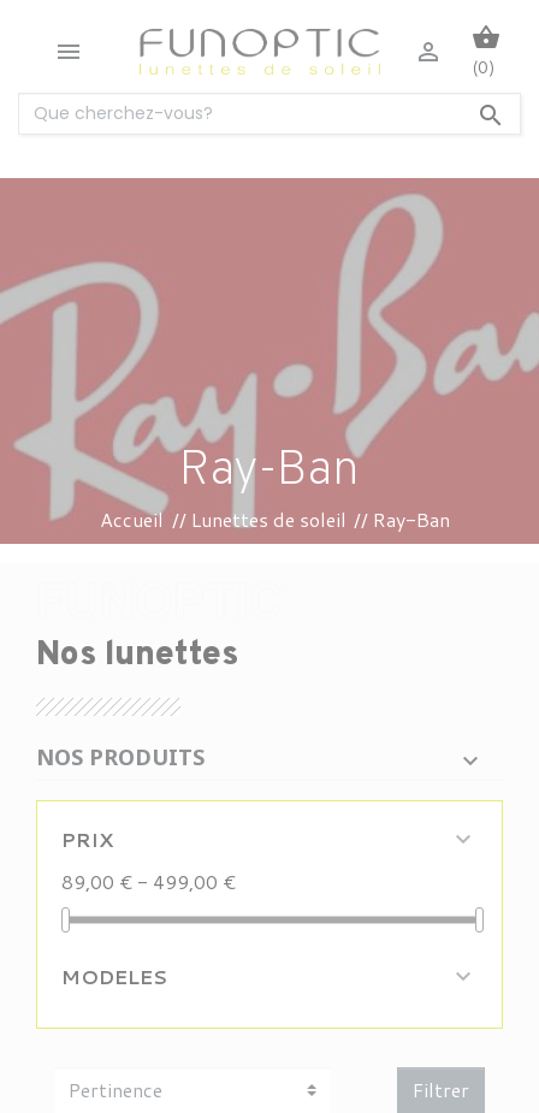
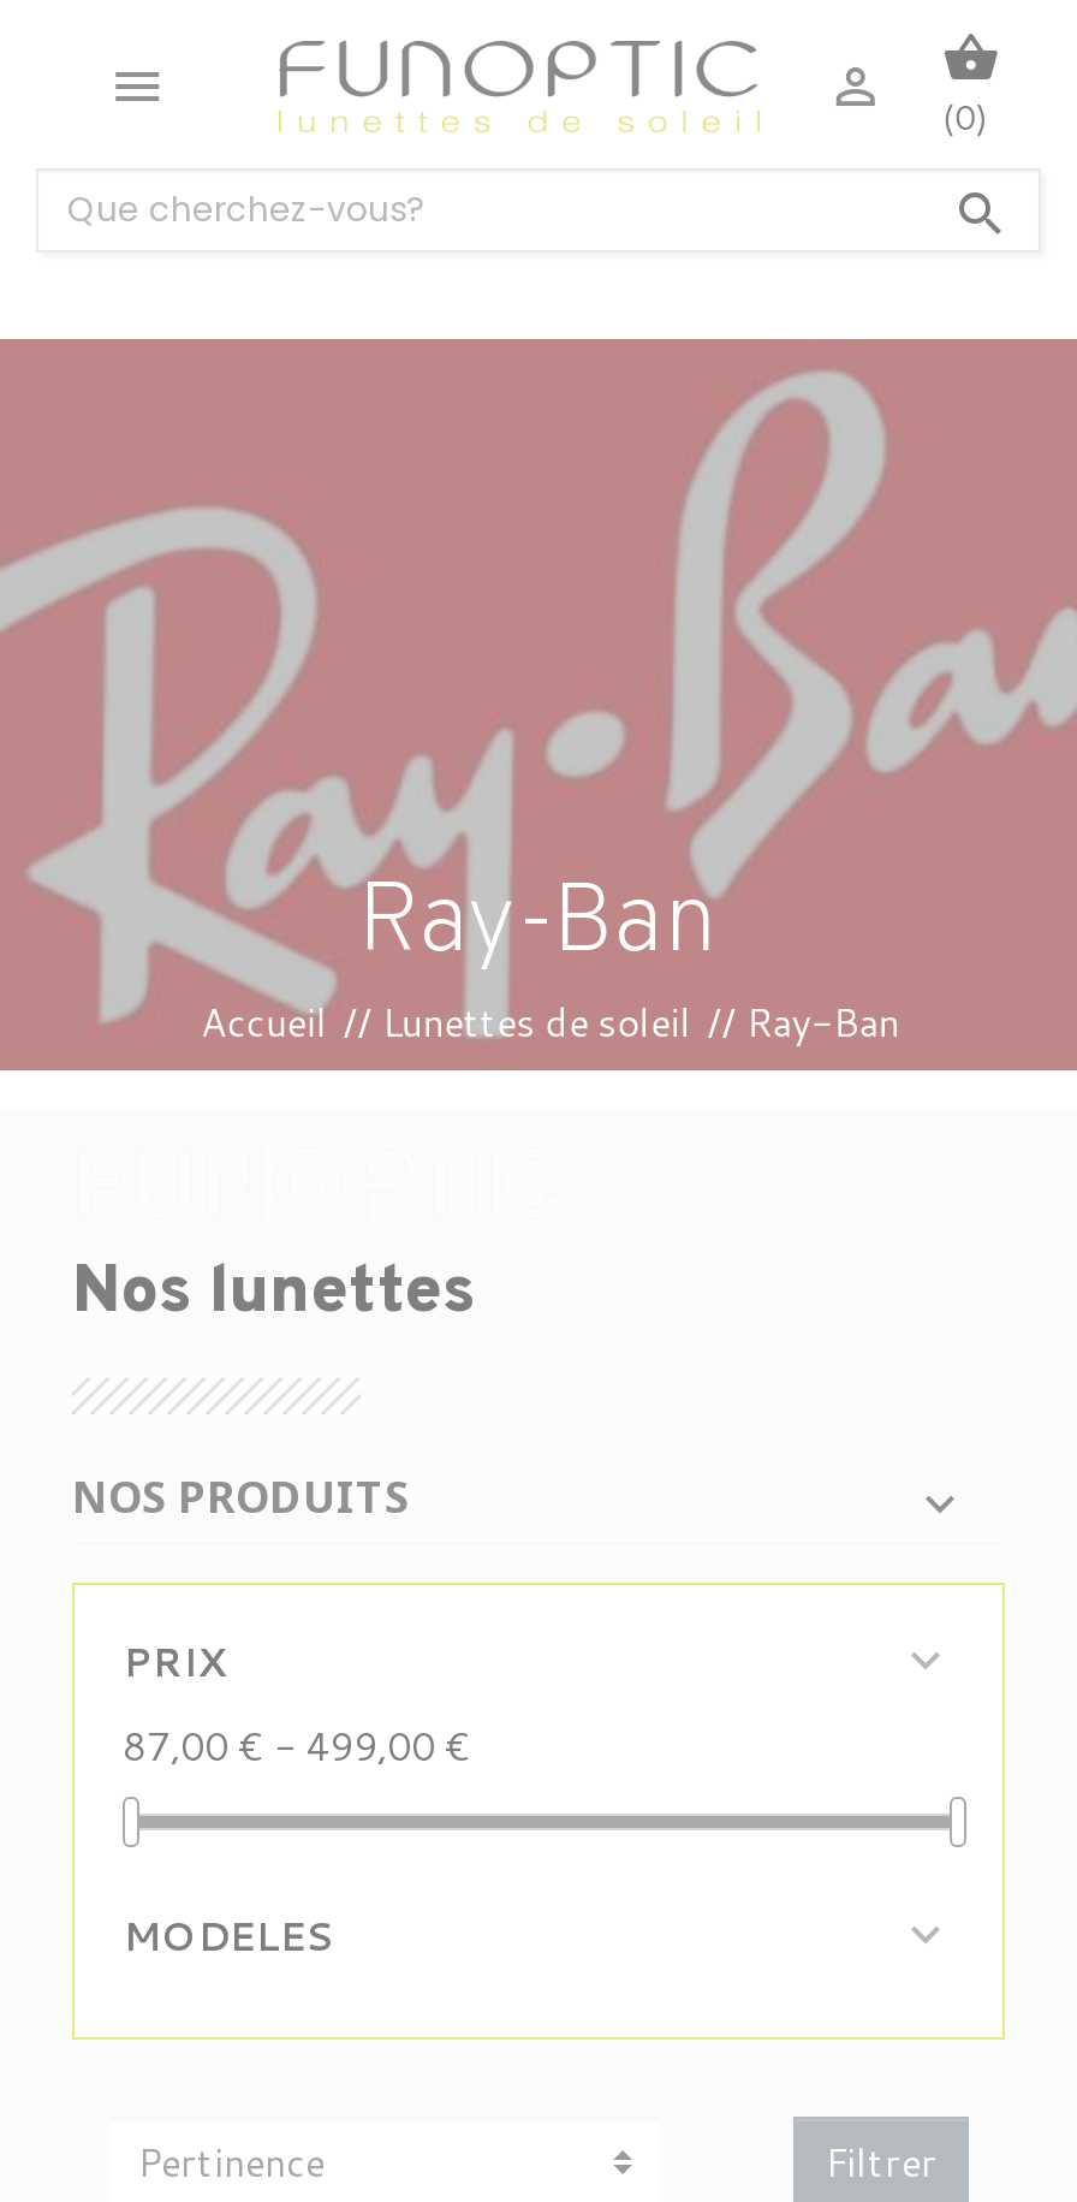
- 89,00 € - 499,00 €
+ 87,00 € - 499,00 €
